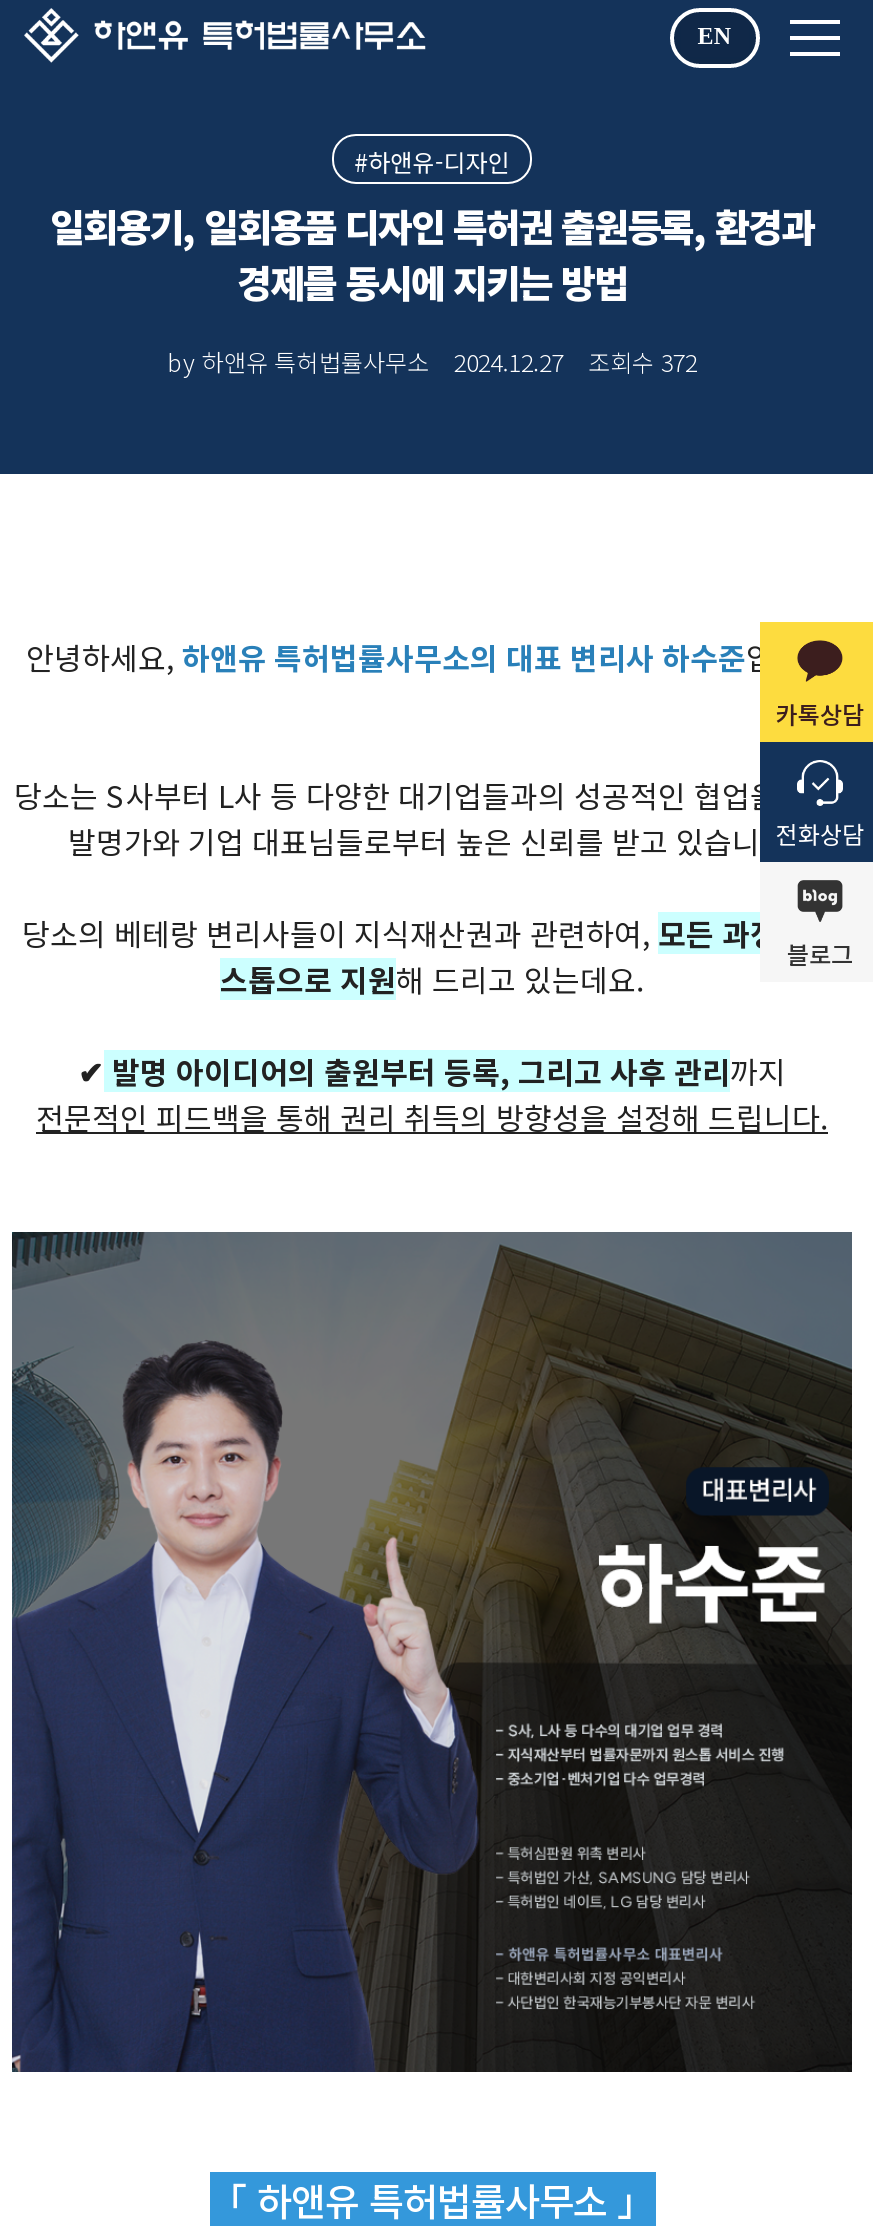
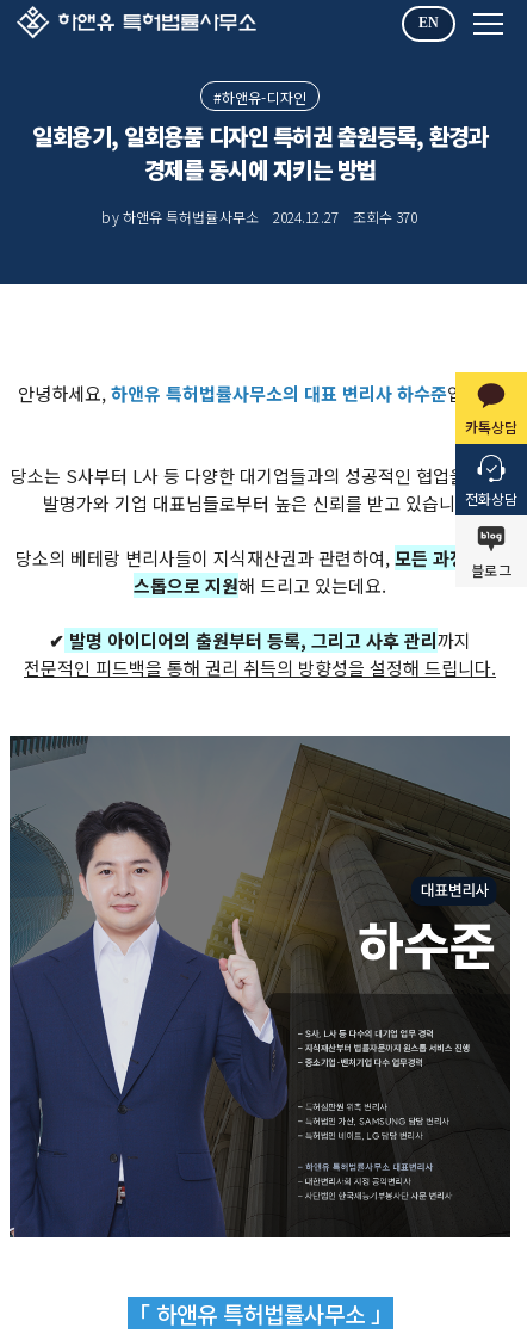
- by 하앤유 특허법률사무소 2024.12.27 조회수 372
+ by 하앤유 특허법률사무소 2024.12.27 조회수 370
